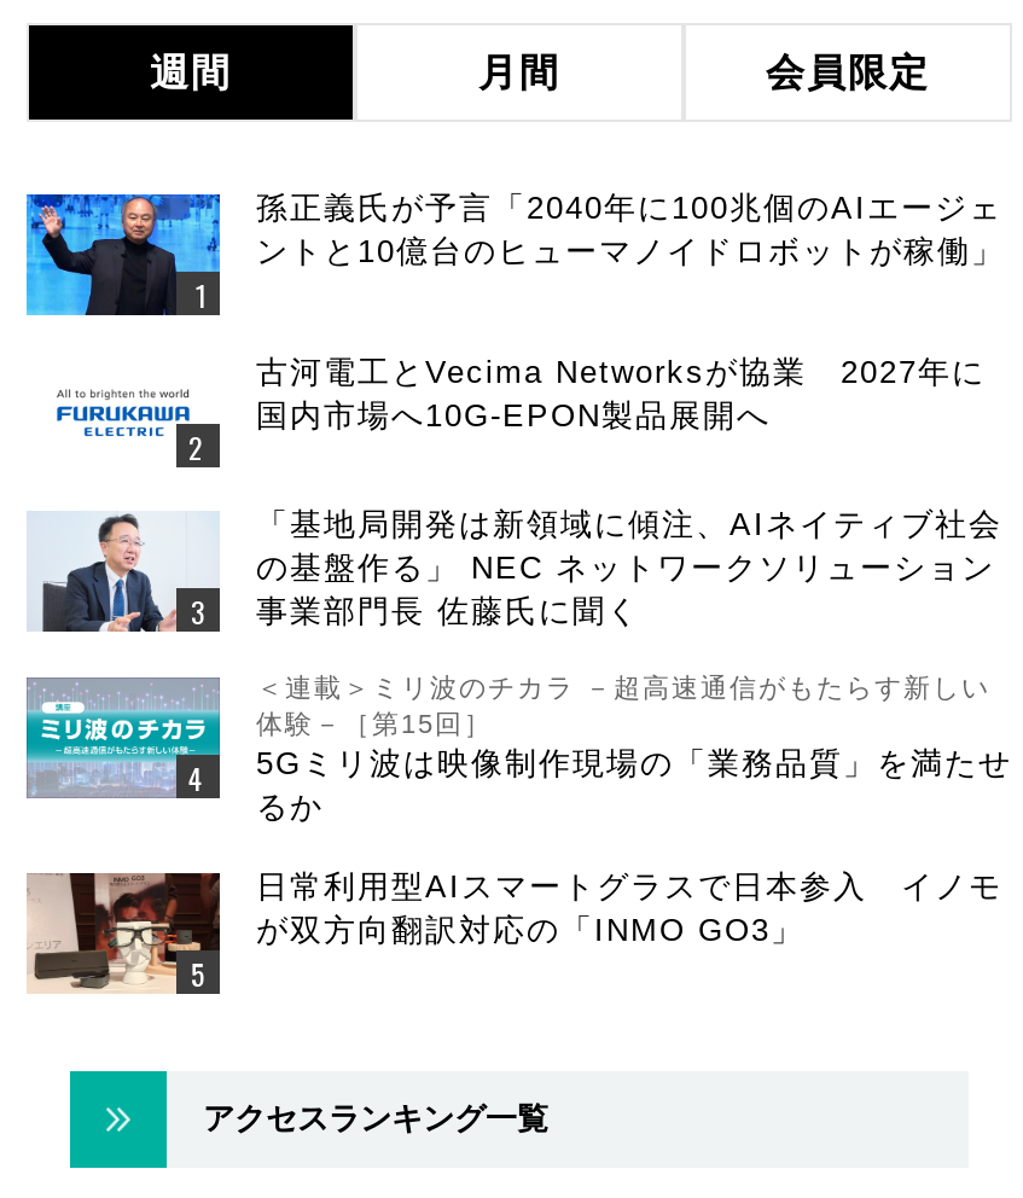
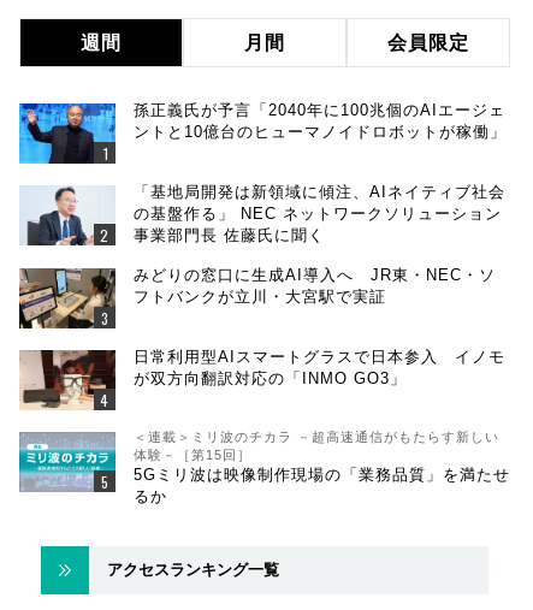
- [image]
+ [image]

- 古河電工とVecima Networksが協業 2027年に
- 国内市場へ10G-EPON製品展開へ

moved up: [image] | 「基地局開発は新領域に傾注、AIネイティブ社会 | の基盤作る」 NEC ネットワークソリューション | 事業部門長 佐藤氏に聞く

+ みどりの窓口に生成AI導入へ JR東・NEC・ソ
+ フトバンクが立川・大宮駅で実証

moved down: [image] | ＜連載＞ミリ波のチカラ －超高速通信がもたらす新しい | 体験－［第15回］ | 5Gミリ波は映像制作現場の「業務品質」を満たせ | るか

moved up: [image] | 日常利用型AIスマートグラスで日本参入 イノモ | が双方向翻訳対応の「INMO GO3」
